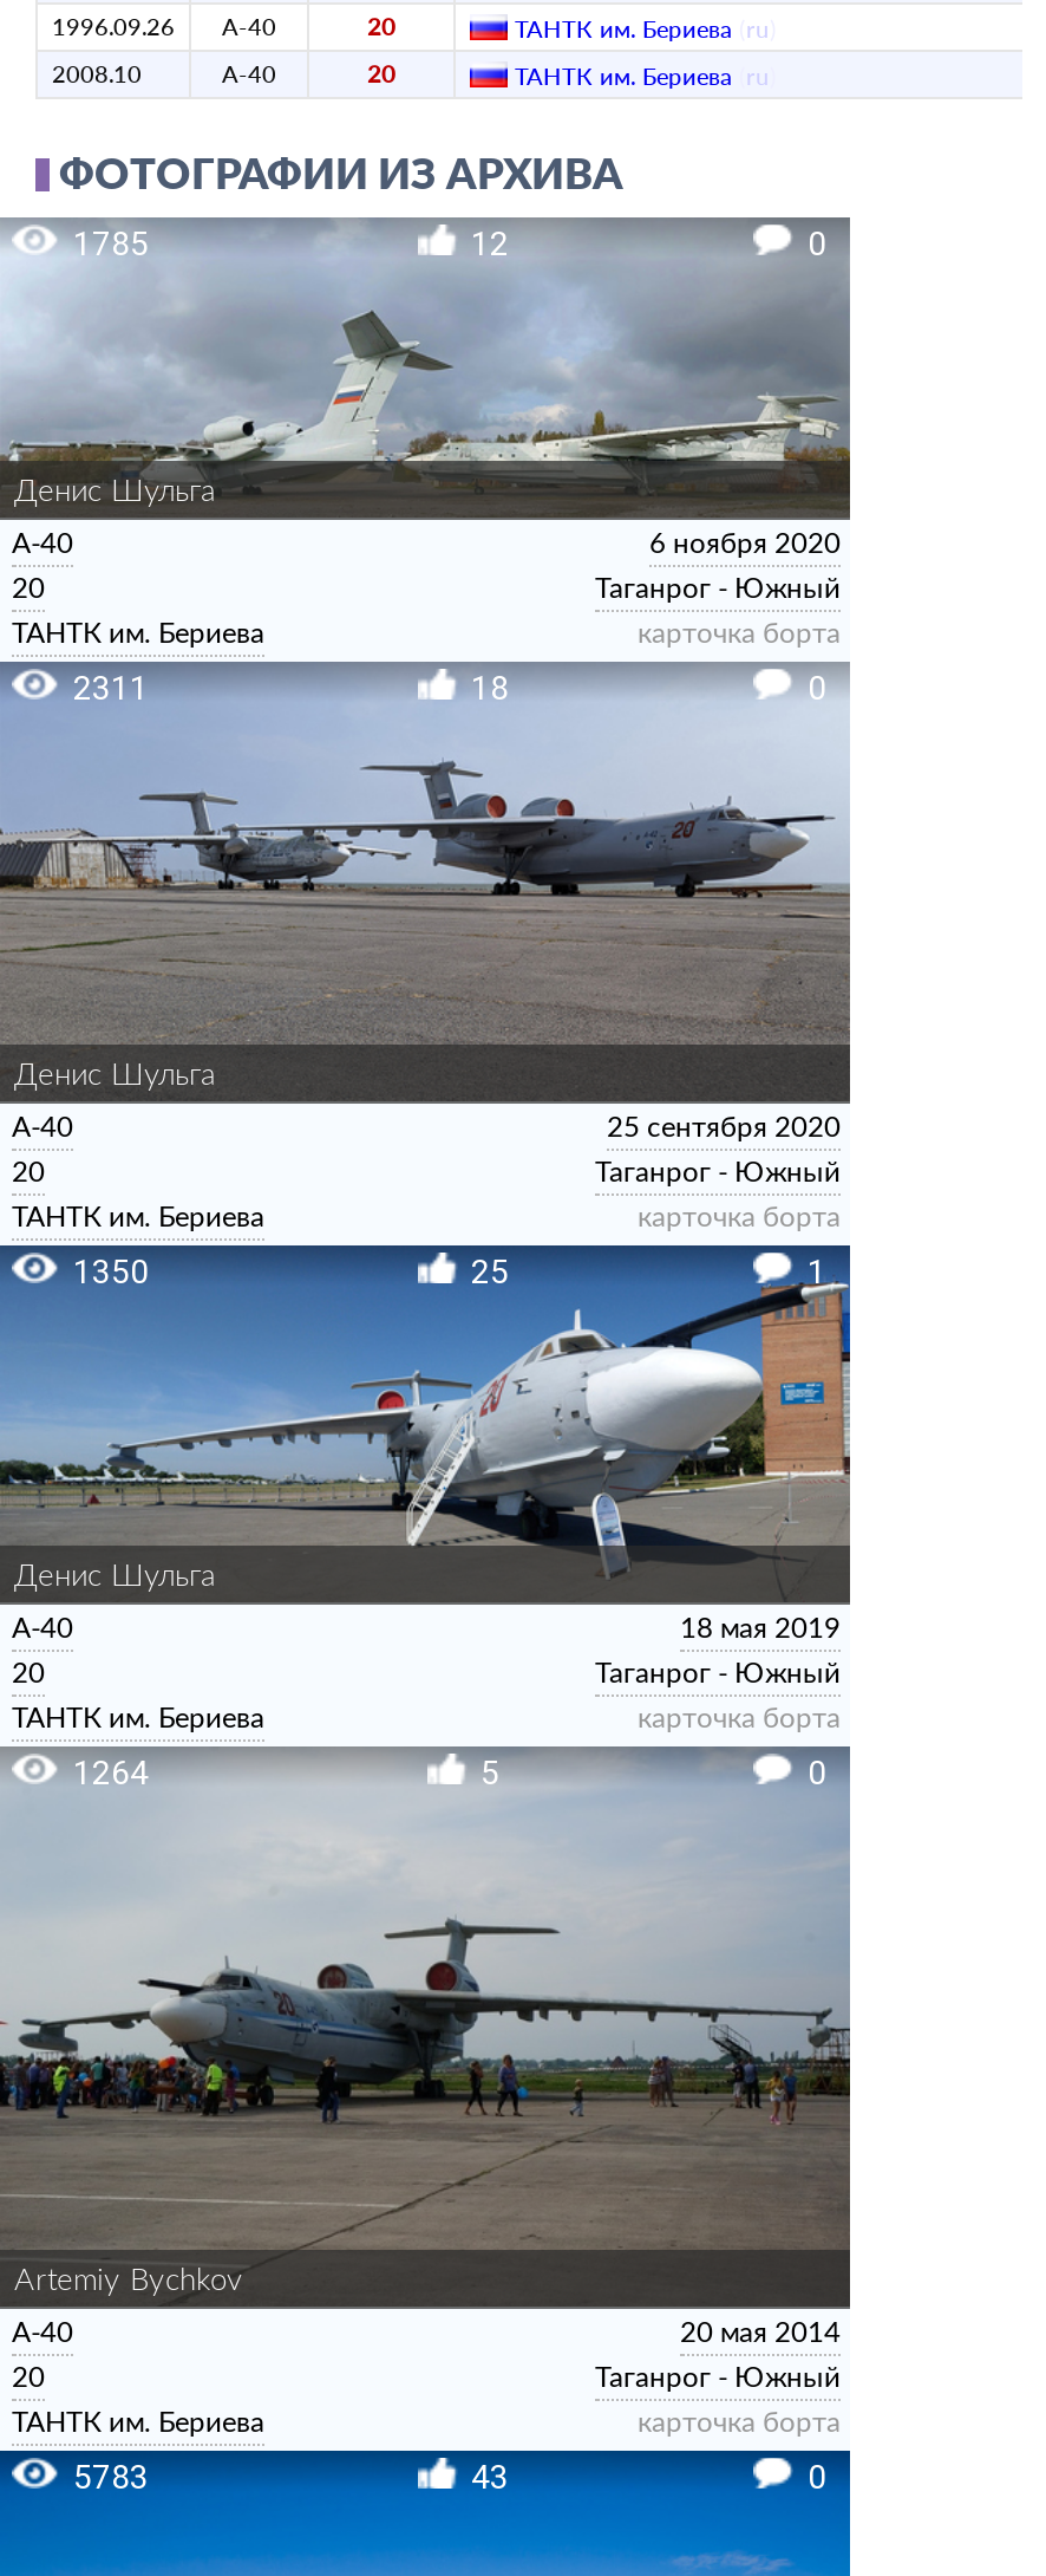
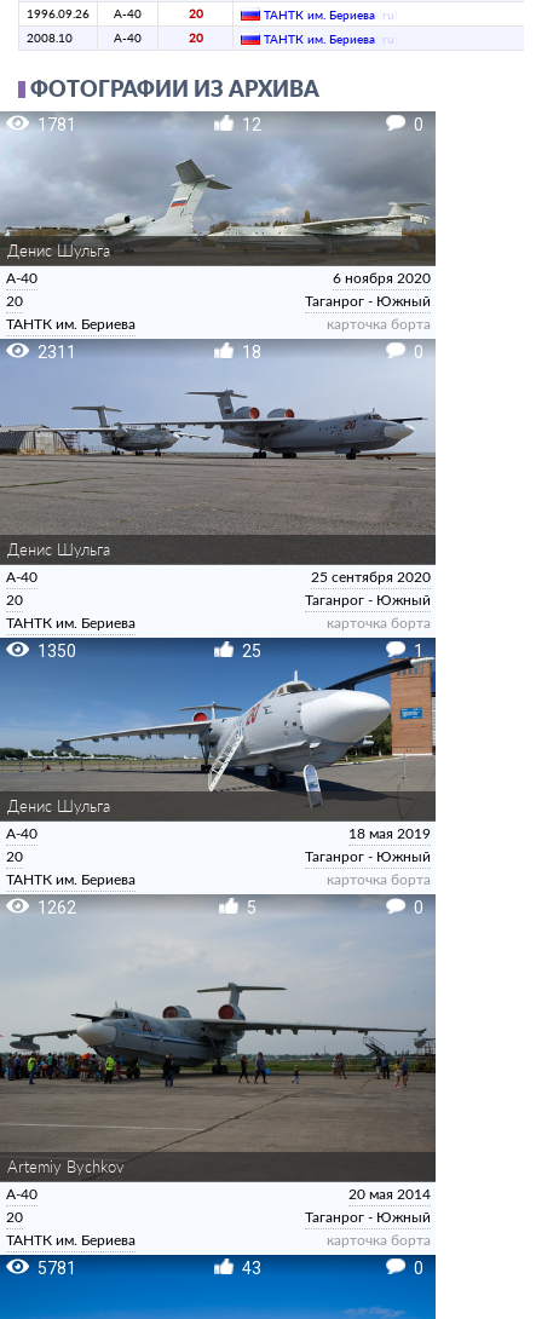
- 1785
+ 1781

- 1264
+ 1262

- 5783
+ 5781
